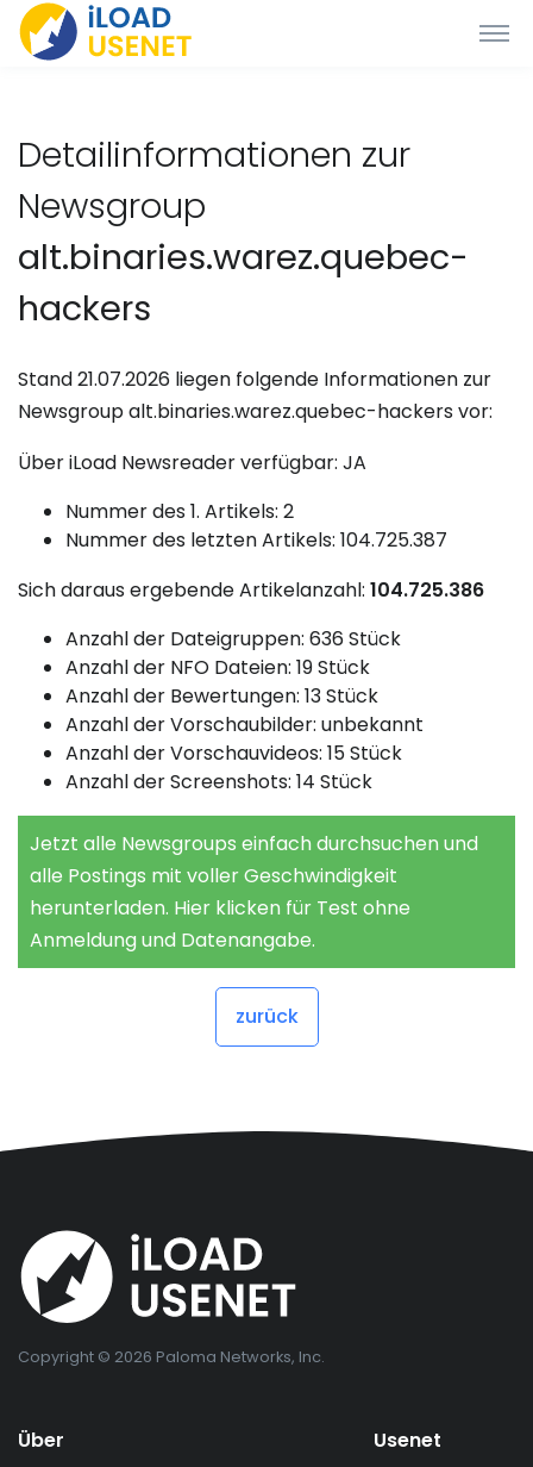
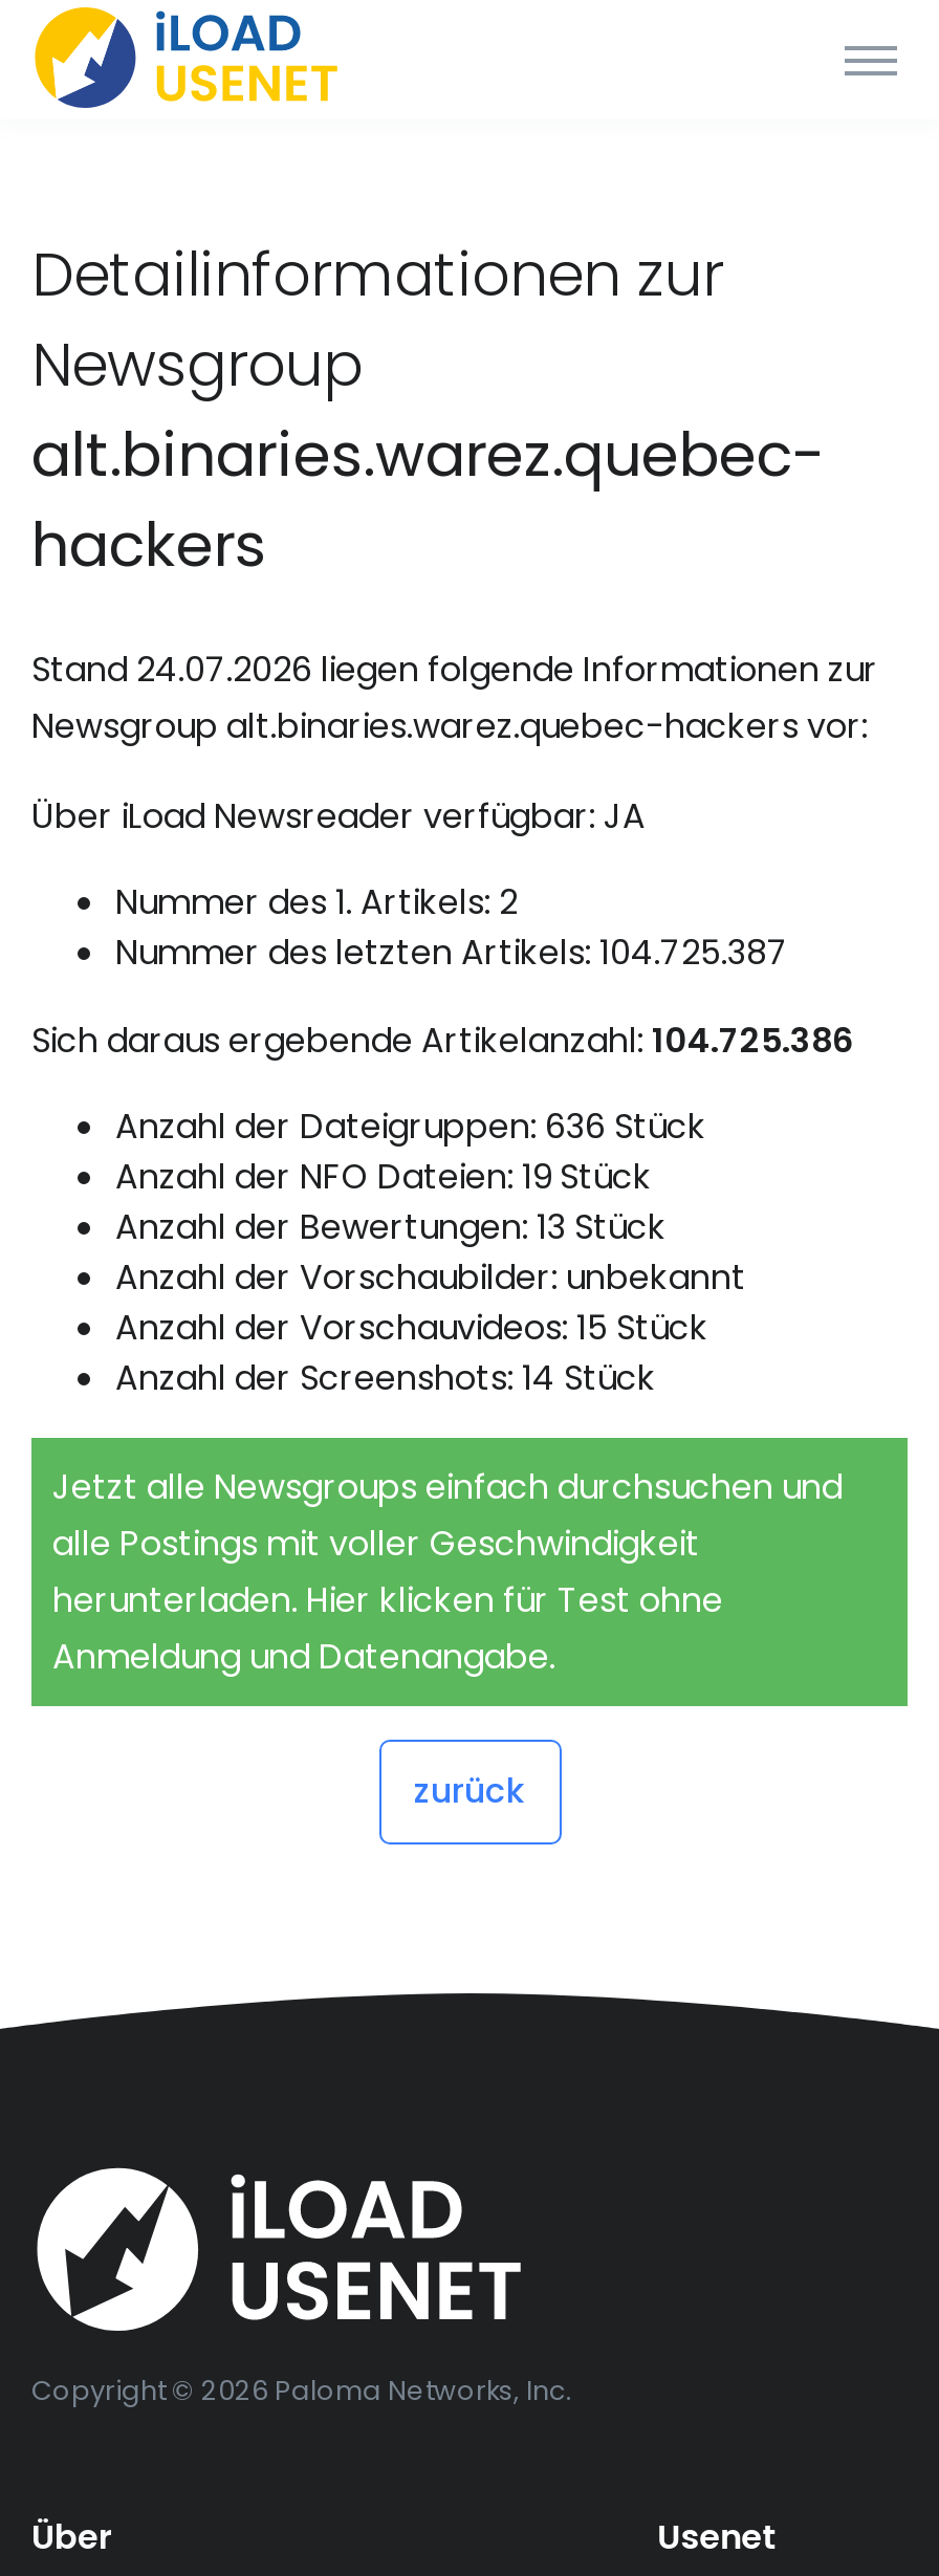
- Stand 21.07.2026 liegen folgende Informationen zur
+ Stand 24.07.2026 liegen folgende Informationen zur
